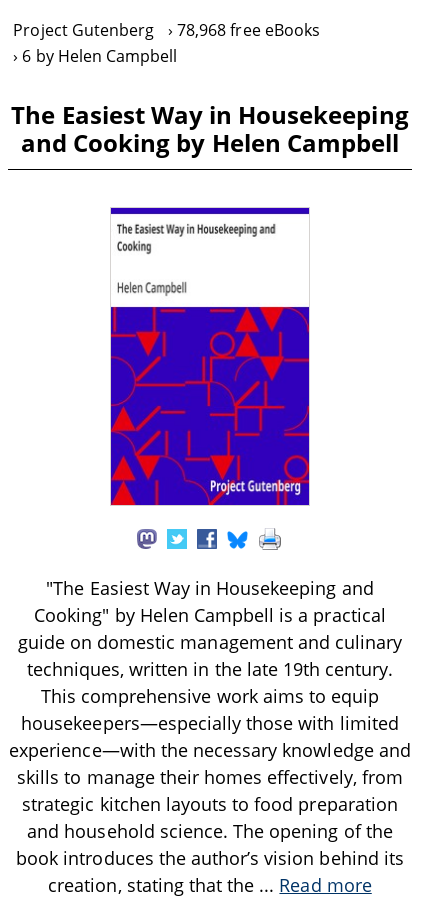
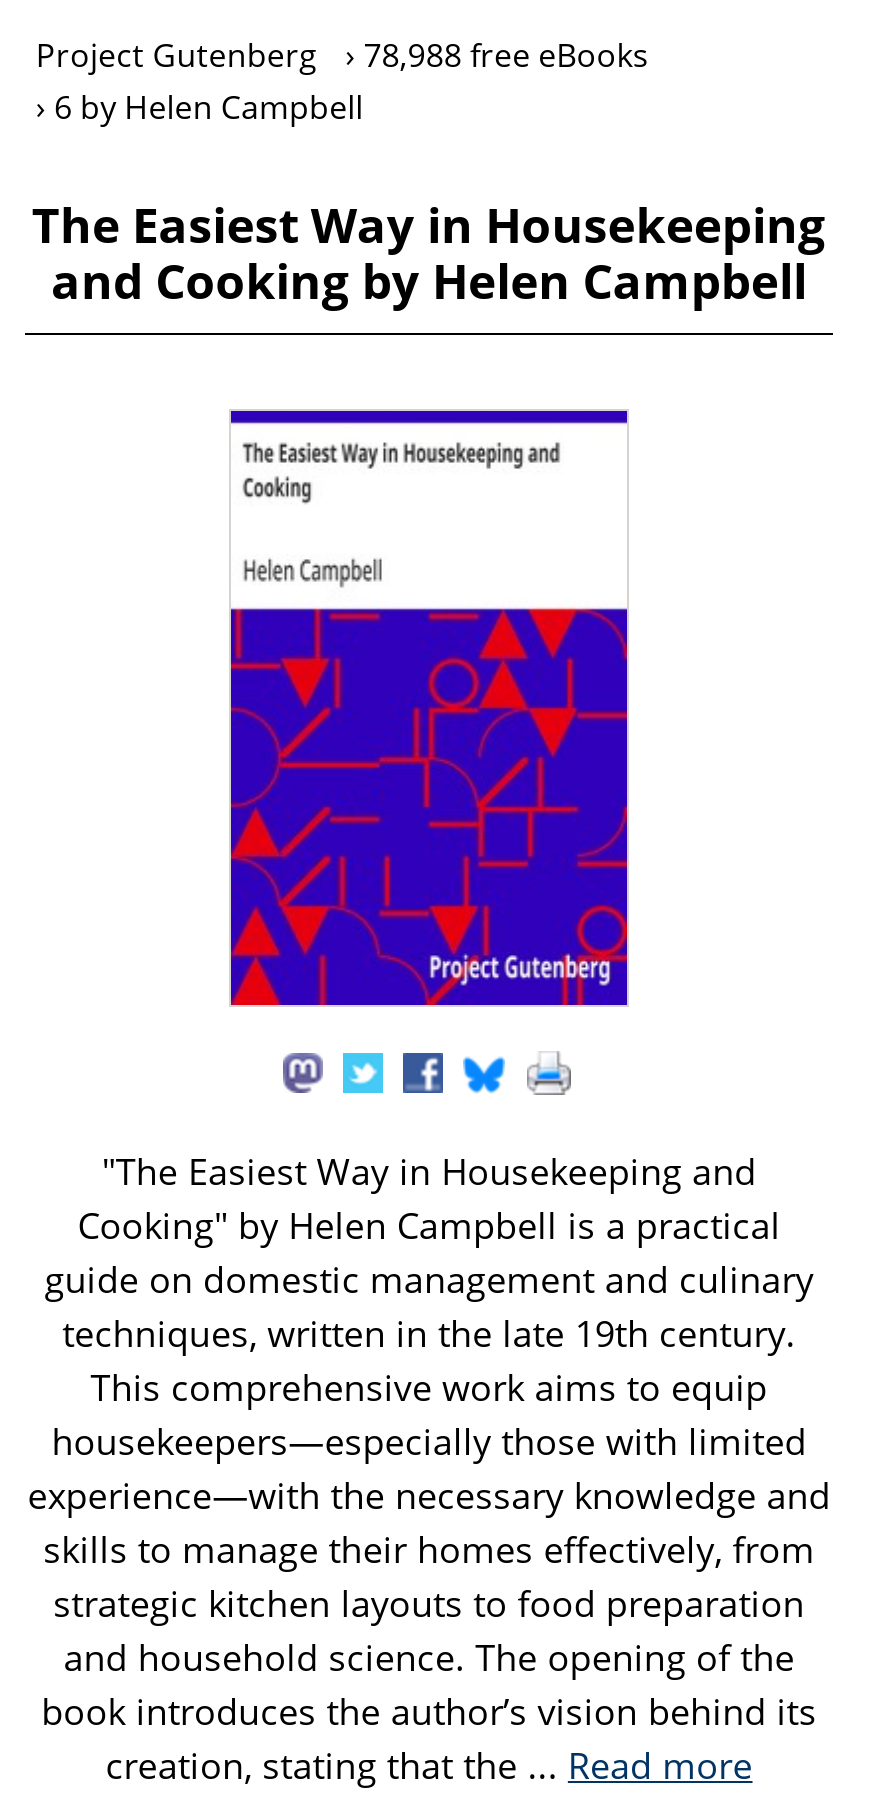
- Project Gutenberg 78,968 free eBooks
+ Project Gutenberg 78,988 free eBooks
